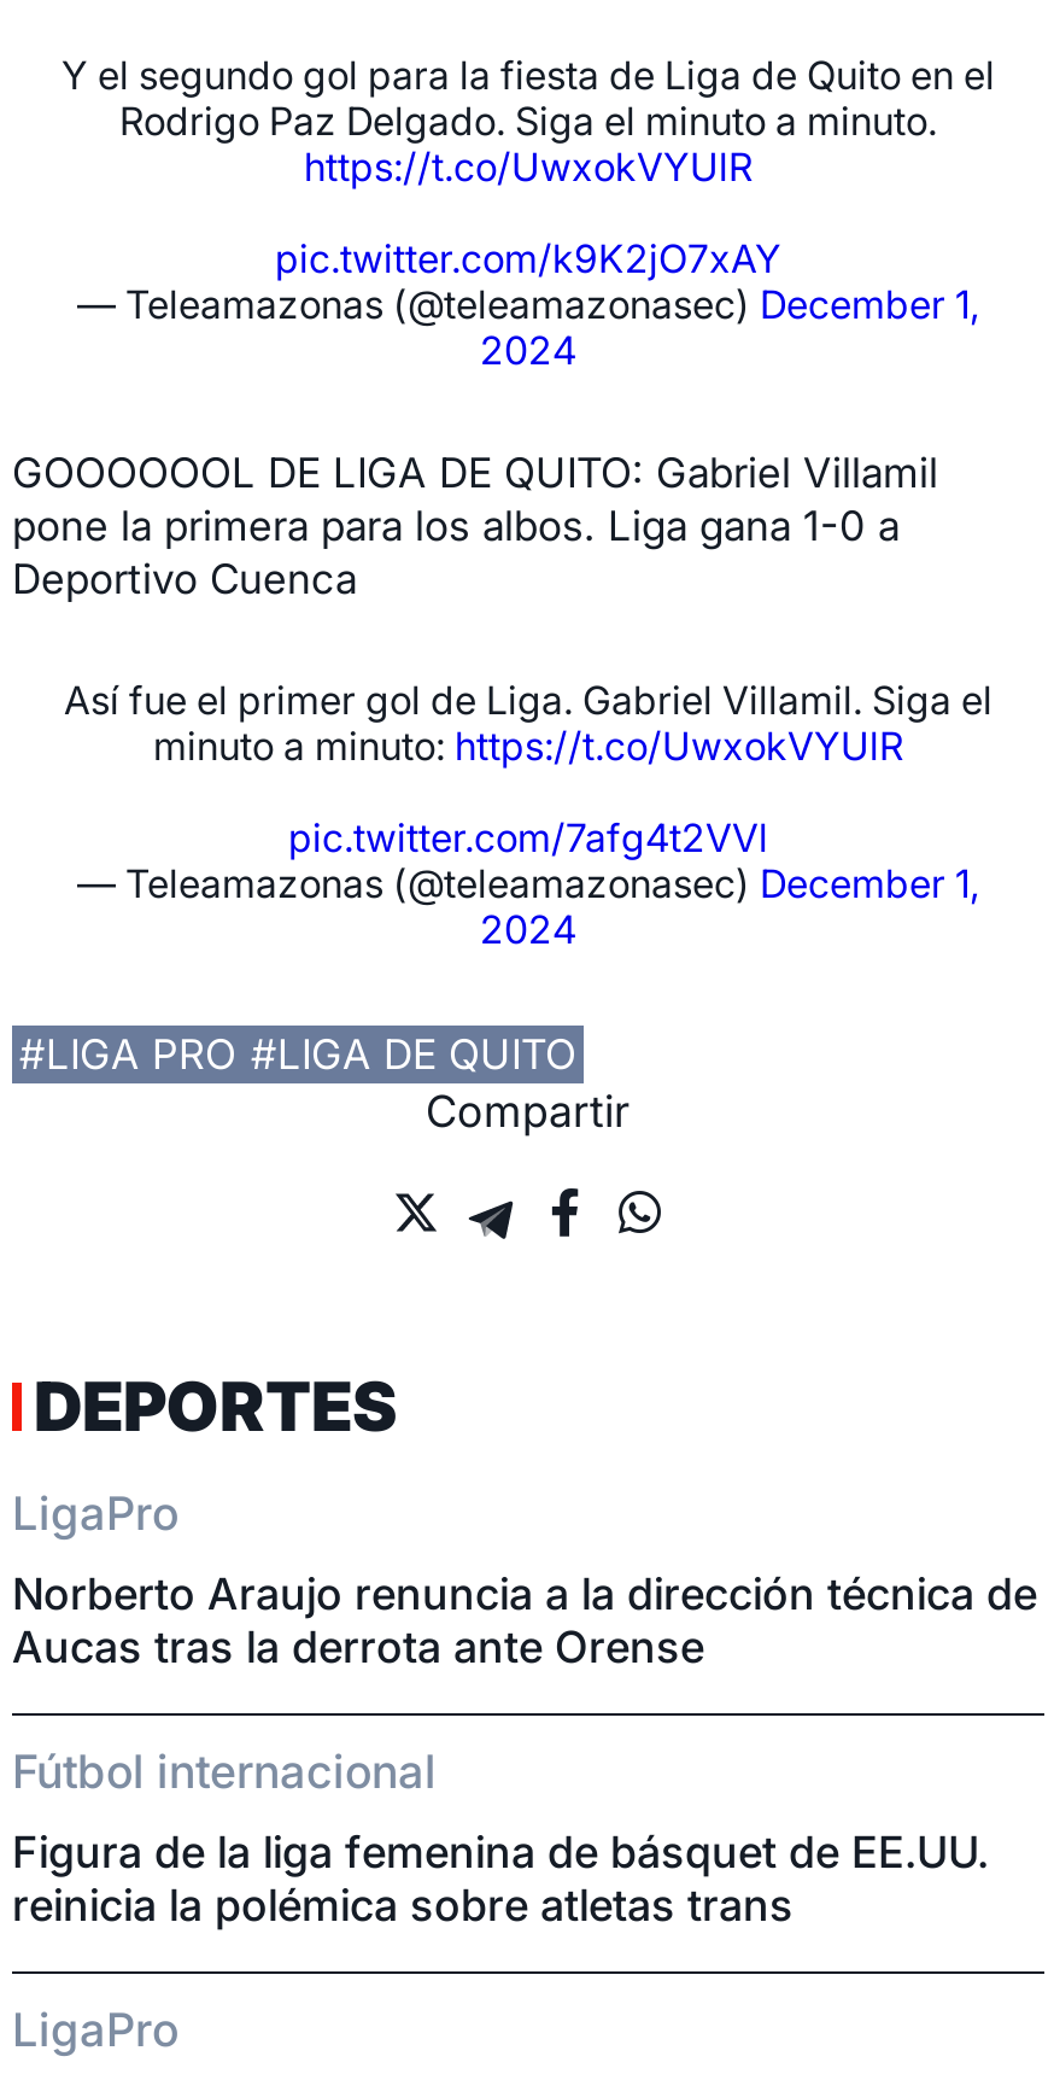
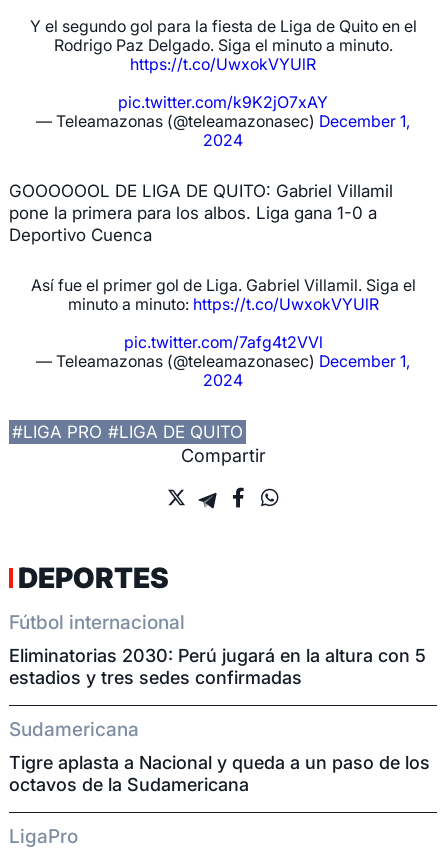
- LigaPro
- Norberto Araujo renuncia a la dirección técnica de
- Aucas tras la derrota ante Orense

moved up: Fútbol internacional

- Figura de la liga femenina de básquet de EE.UU.
- reinicia la polémica sobre atletas trans
+ Eliminatorias 2030: Perú jugará en la altura con 5
+ estadios y tres sedes confirmadas
+ Sudamericana
+ Tigre aplasta a Nacional y queda a un paso de los
+ octavos de la Sudamericana
